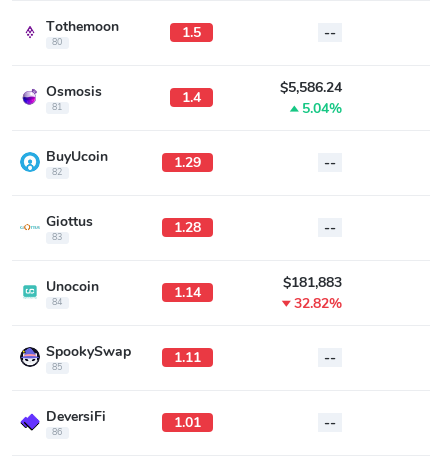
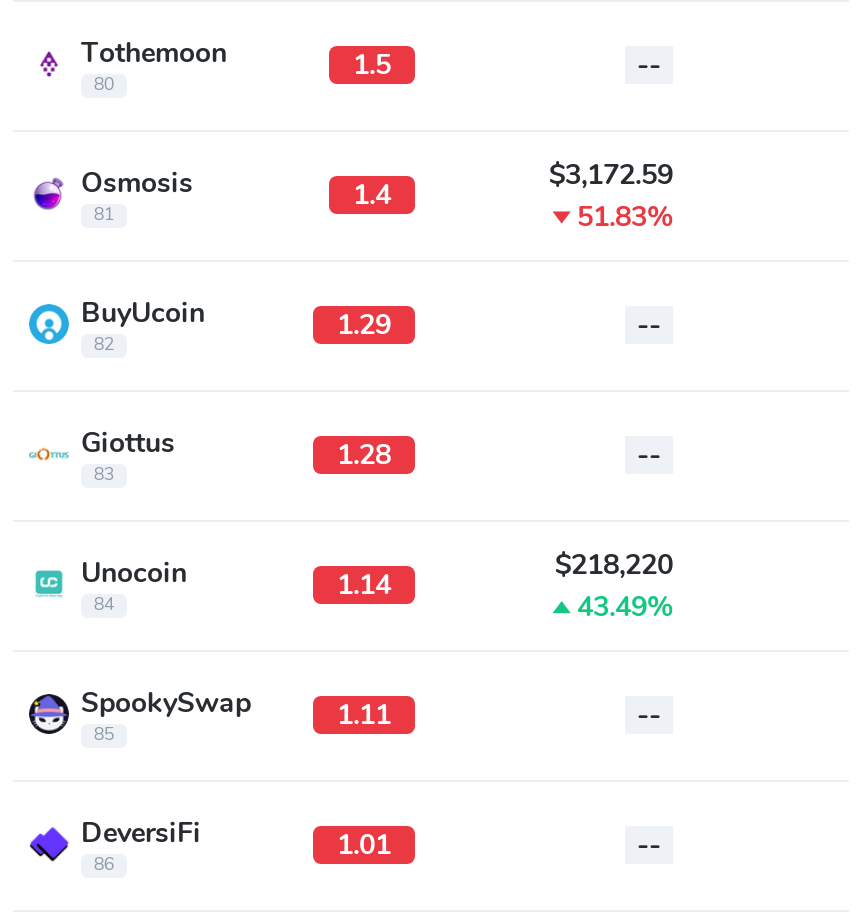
- $5,586.24
+ $3,172.59

- 5.04%
+ 51.83%

- $181,883
+ $218,220

- 32.82%
+ 43.49%
